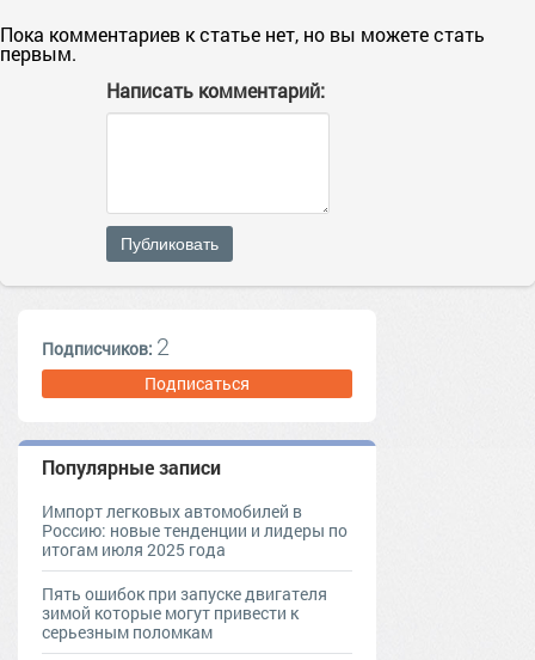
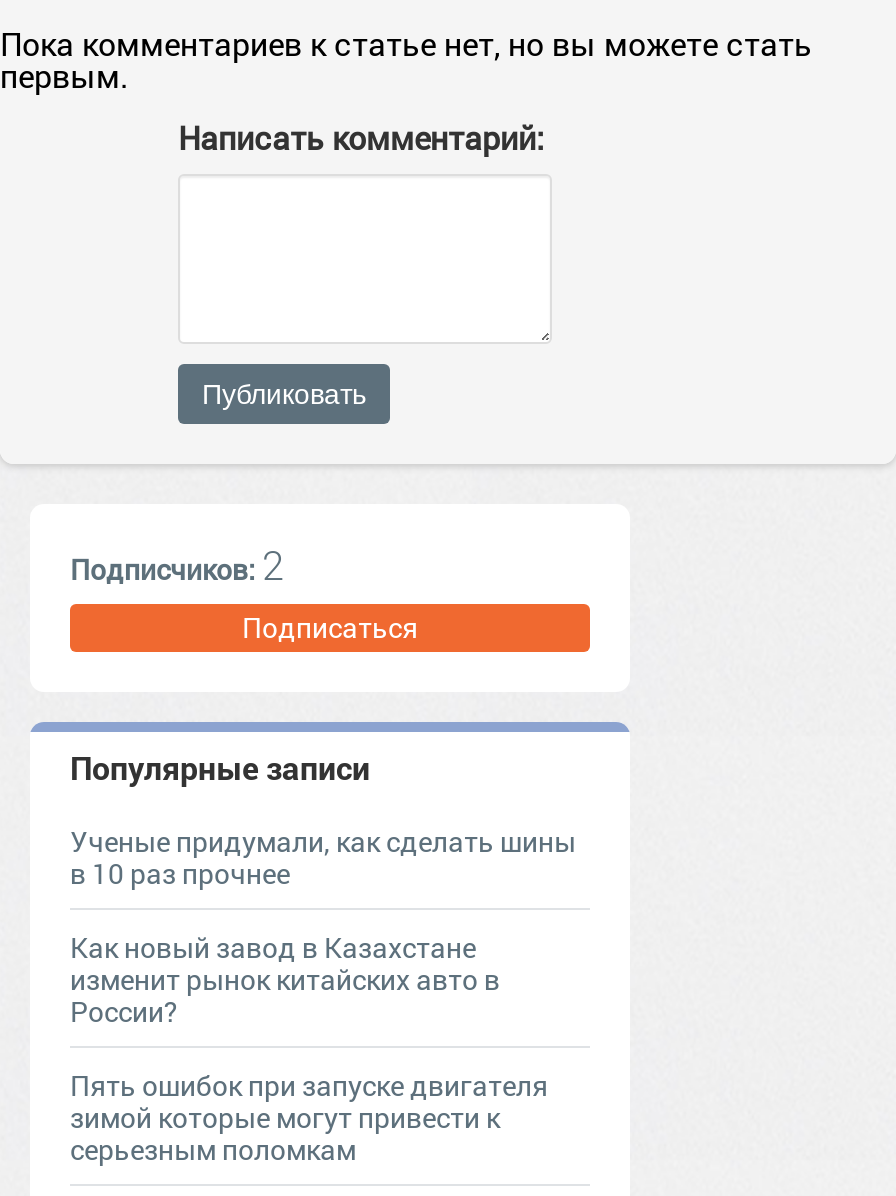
- Импорт легковых автомобилей в
- Россию: новые тенденции и лидеры по
- итогам июля 2025 года
+ Ученые придумали, как сделать шины
+ в 10 раз прочнее
+ Как новый завод в Казахстане
+ изменит рынок китайских авто в
+ России?
